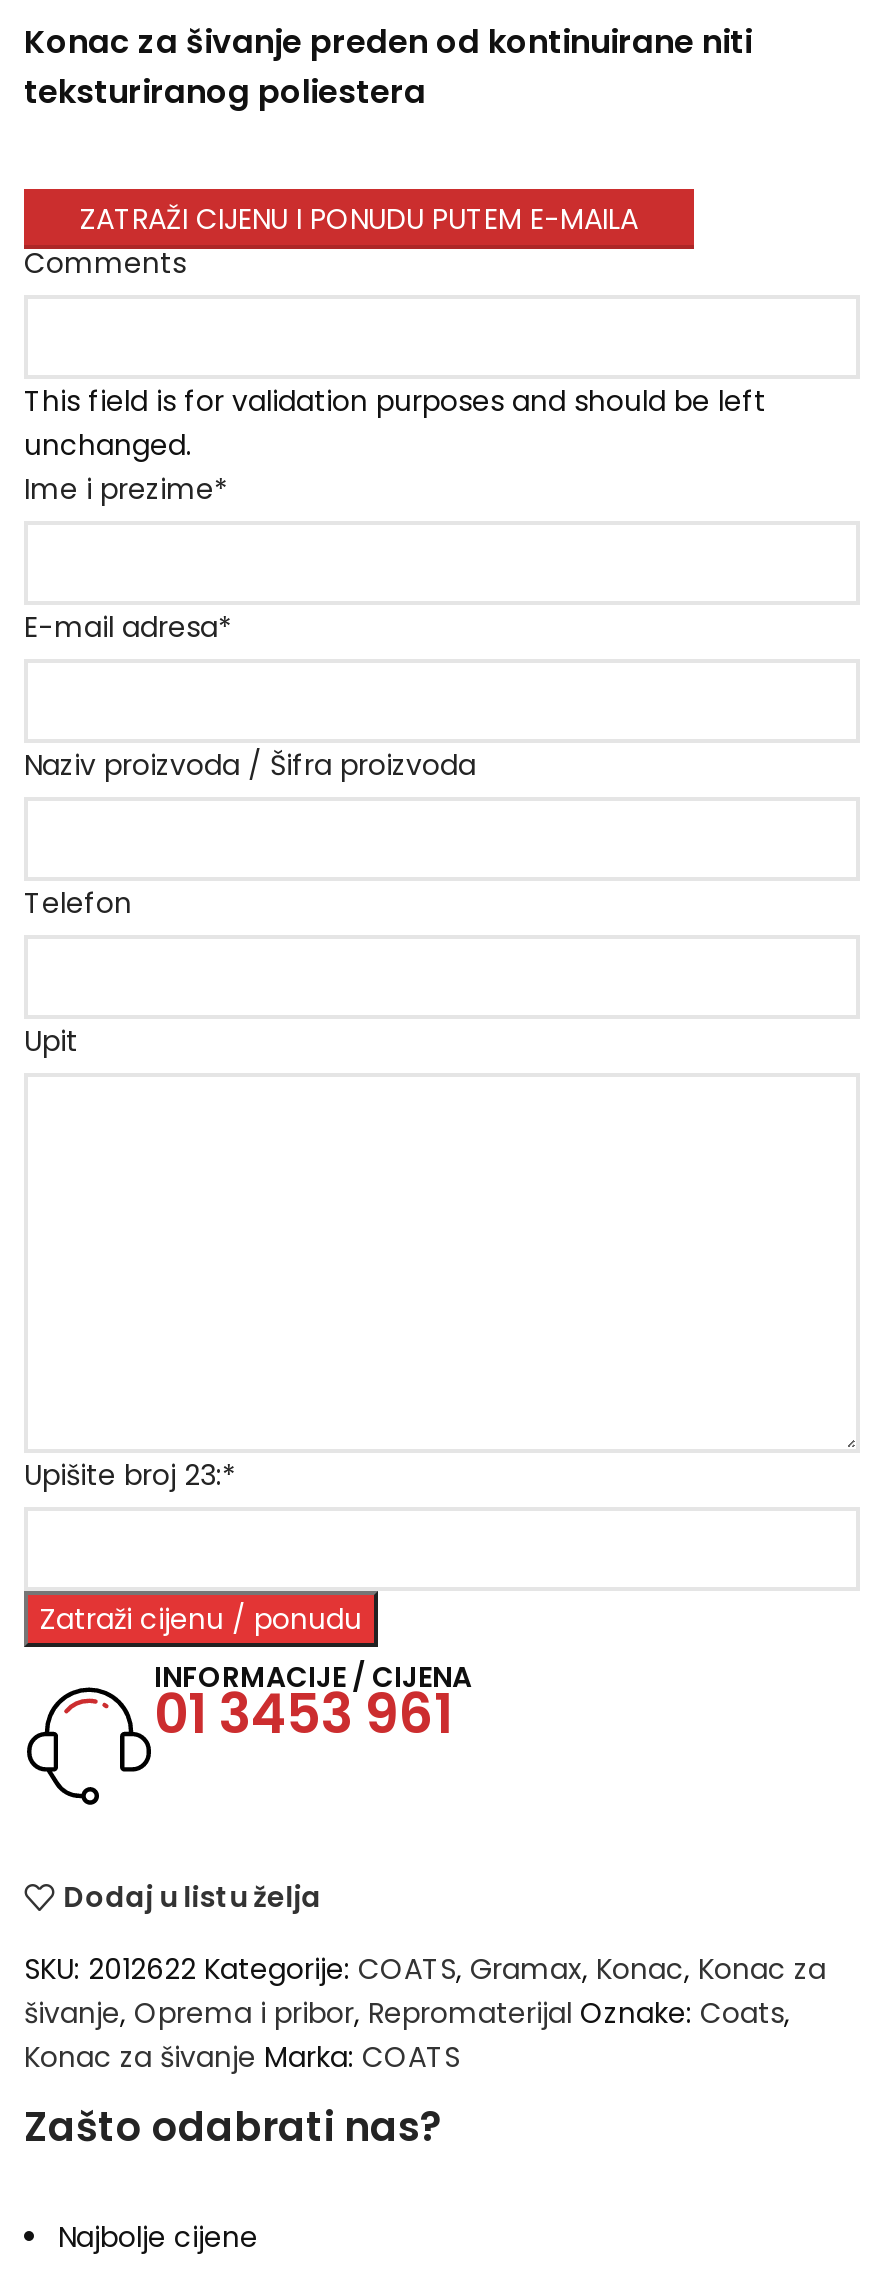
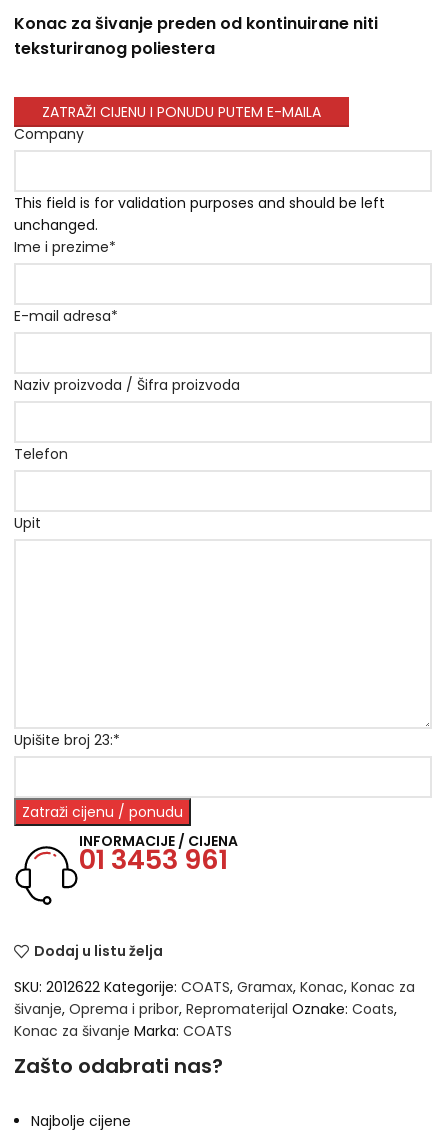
- Comments
+ Company
